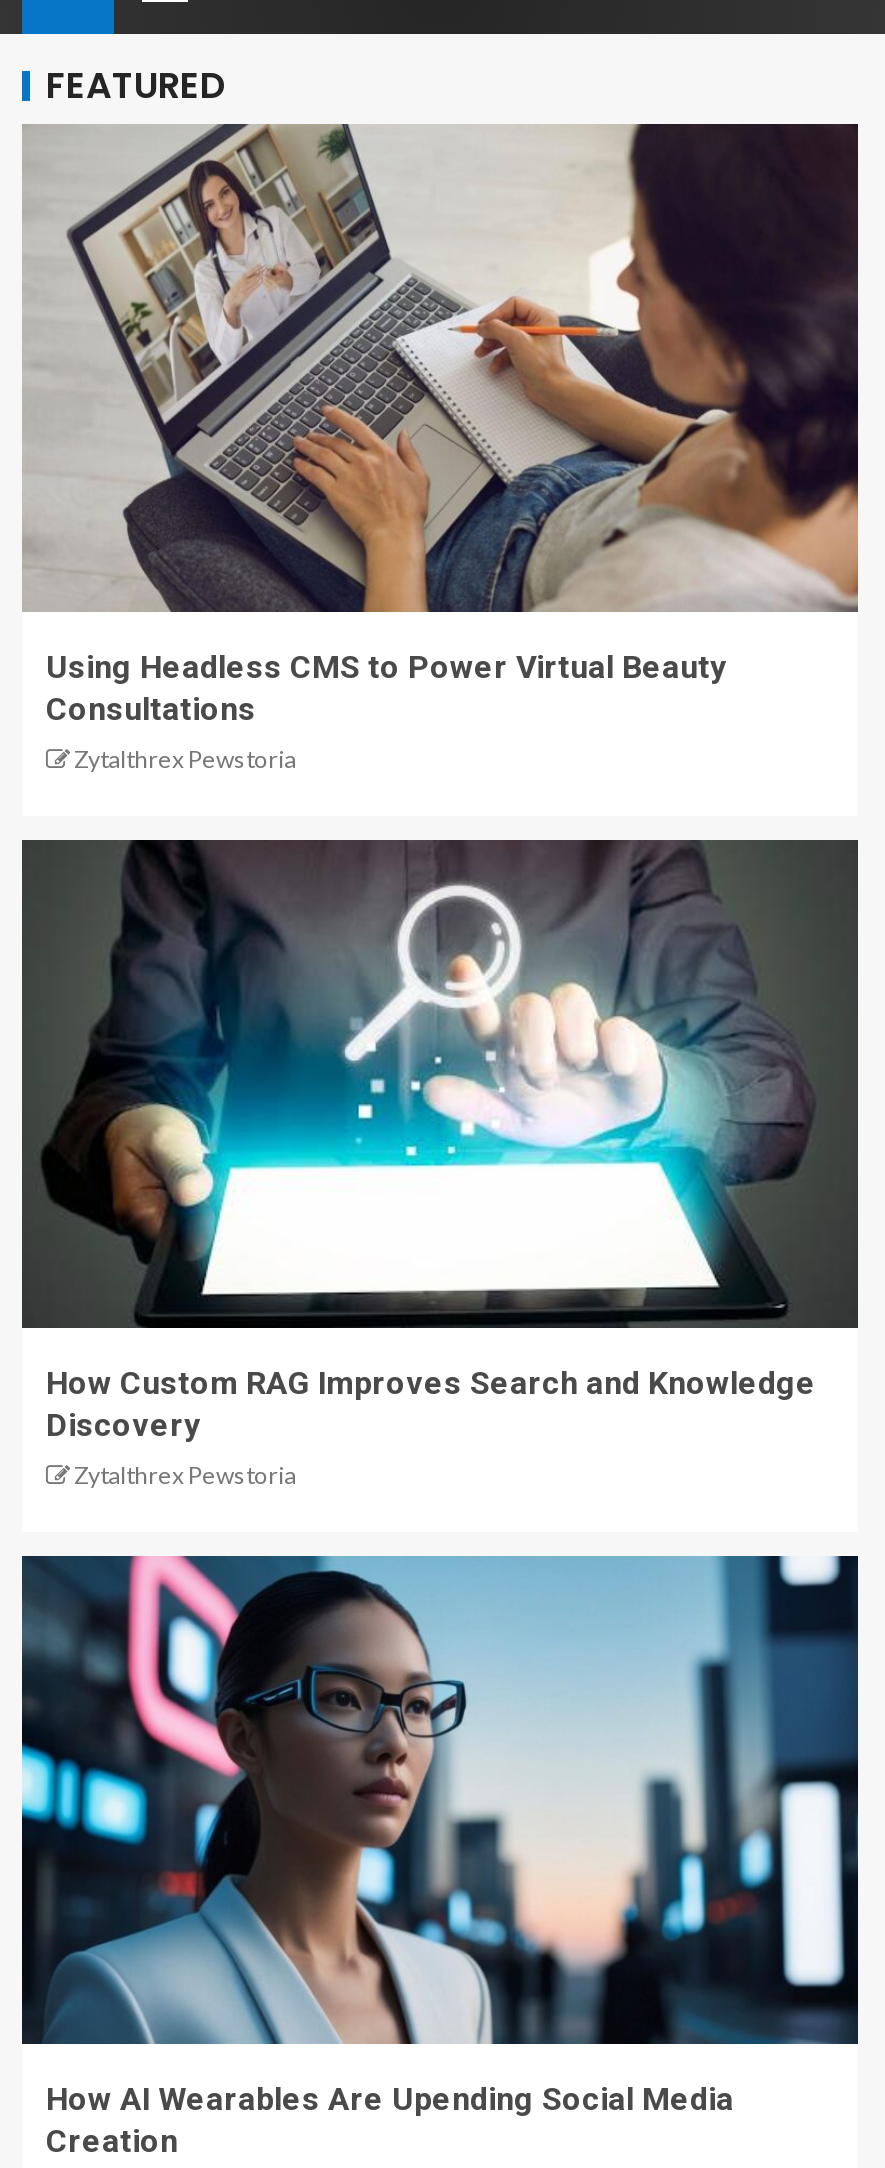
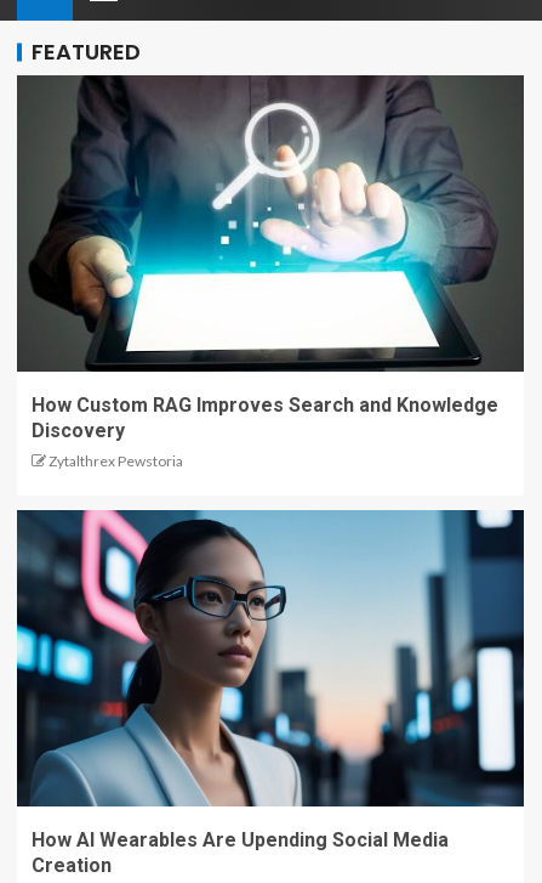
- [image]
- Using Headless CMS to Power Virtual Beauty
- Consultations
- Zytalthrex Pewstoria
